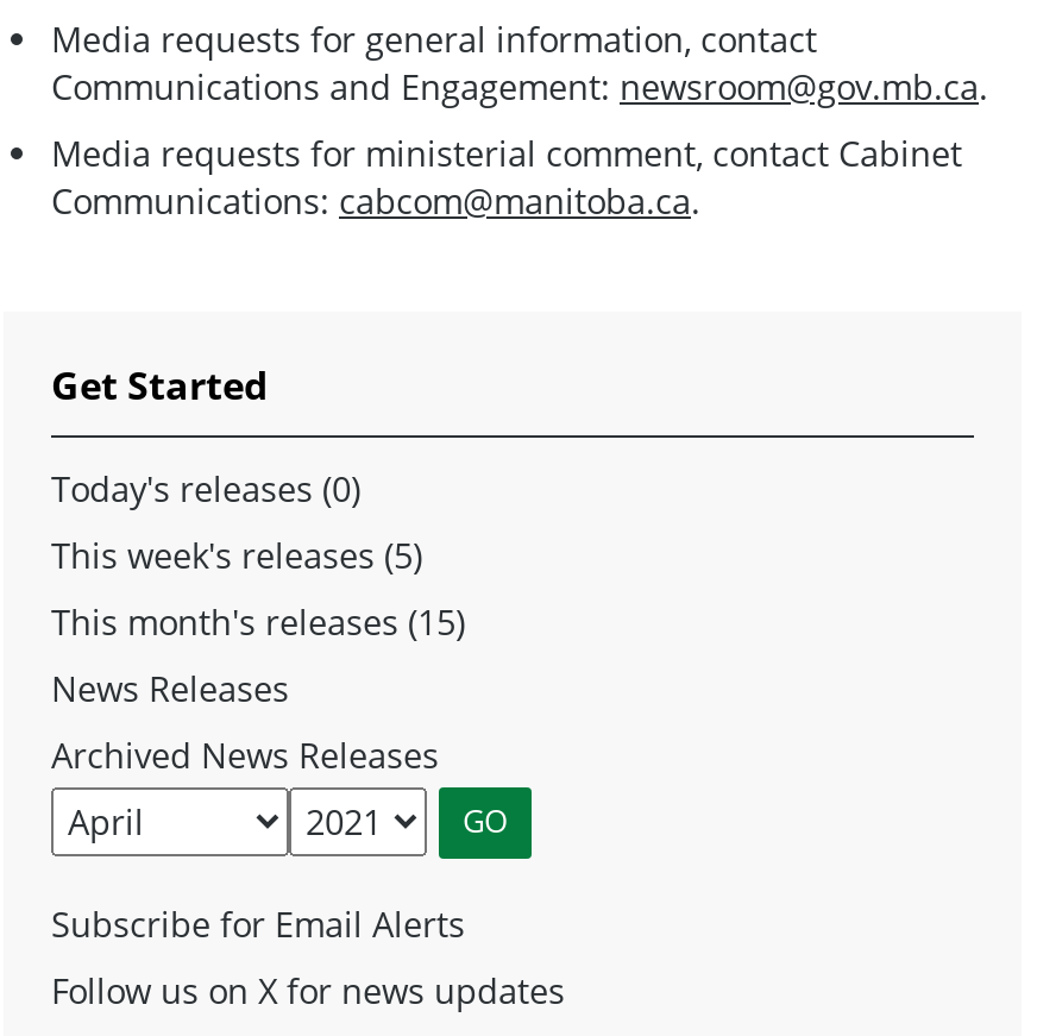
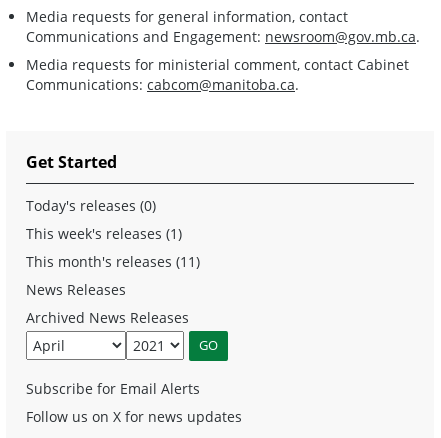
- This week's releases (5)
+ This week's releases (1)

- This month's releases (15)
+ This month's releases (11)
